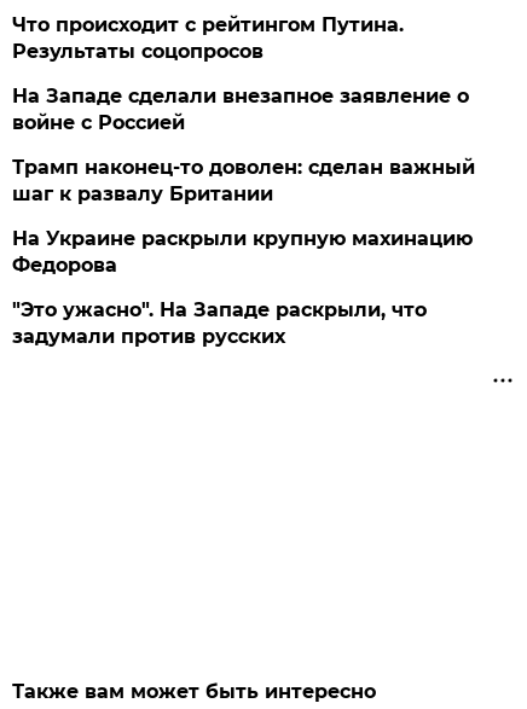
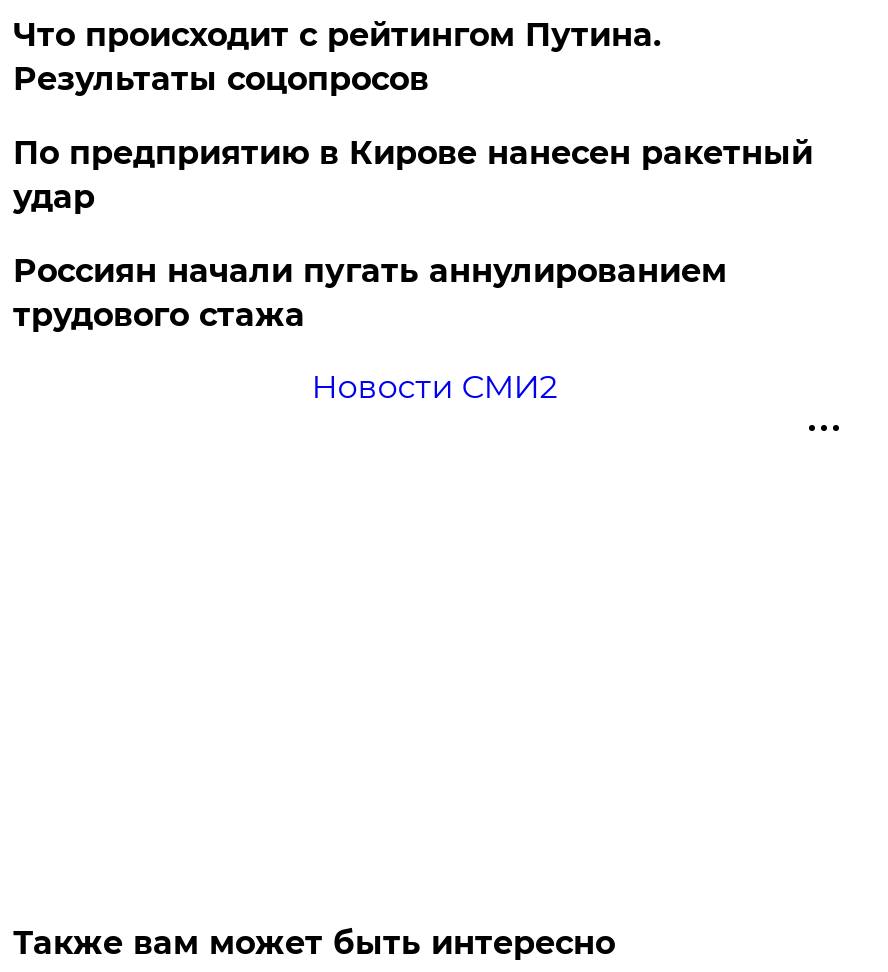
- На Западе сделали внезапное заявление о
- войне с Россией
- Трамп наконец-то доволен: сделан важный
- шаг к развалу Британии
- На Украине раскрыли крупную махинацию
- Федорова
- "Это ужасно". На Западе раскрыли, что
- задумали против русских
+ По предприятию в Кирове нанесен ракетный
+ удар
+ Россиян начали пугать аннулированием
+ трудового стажа
+ Новости СМИ2
